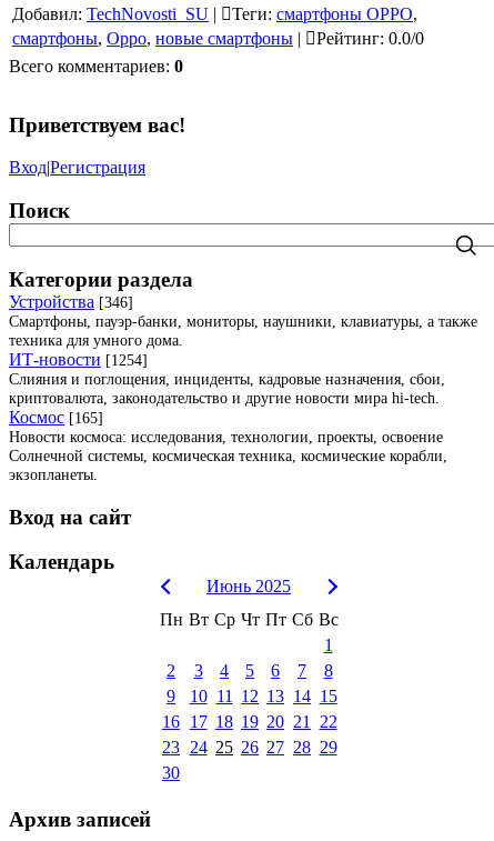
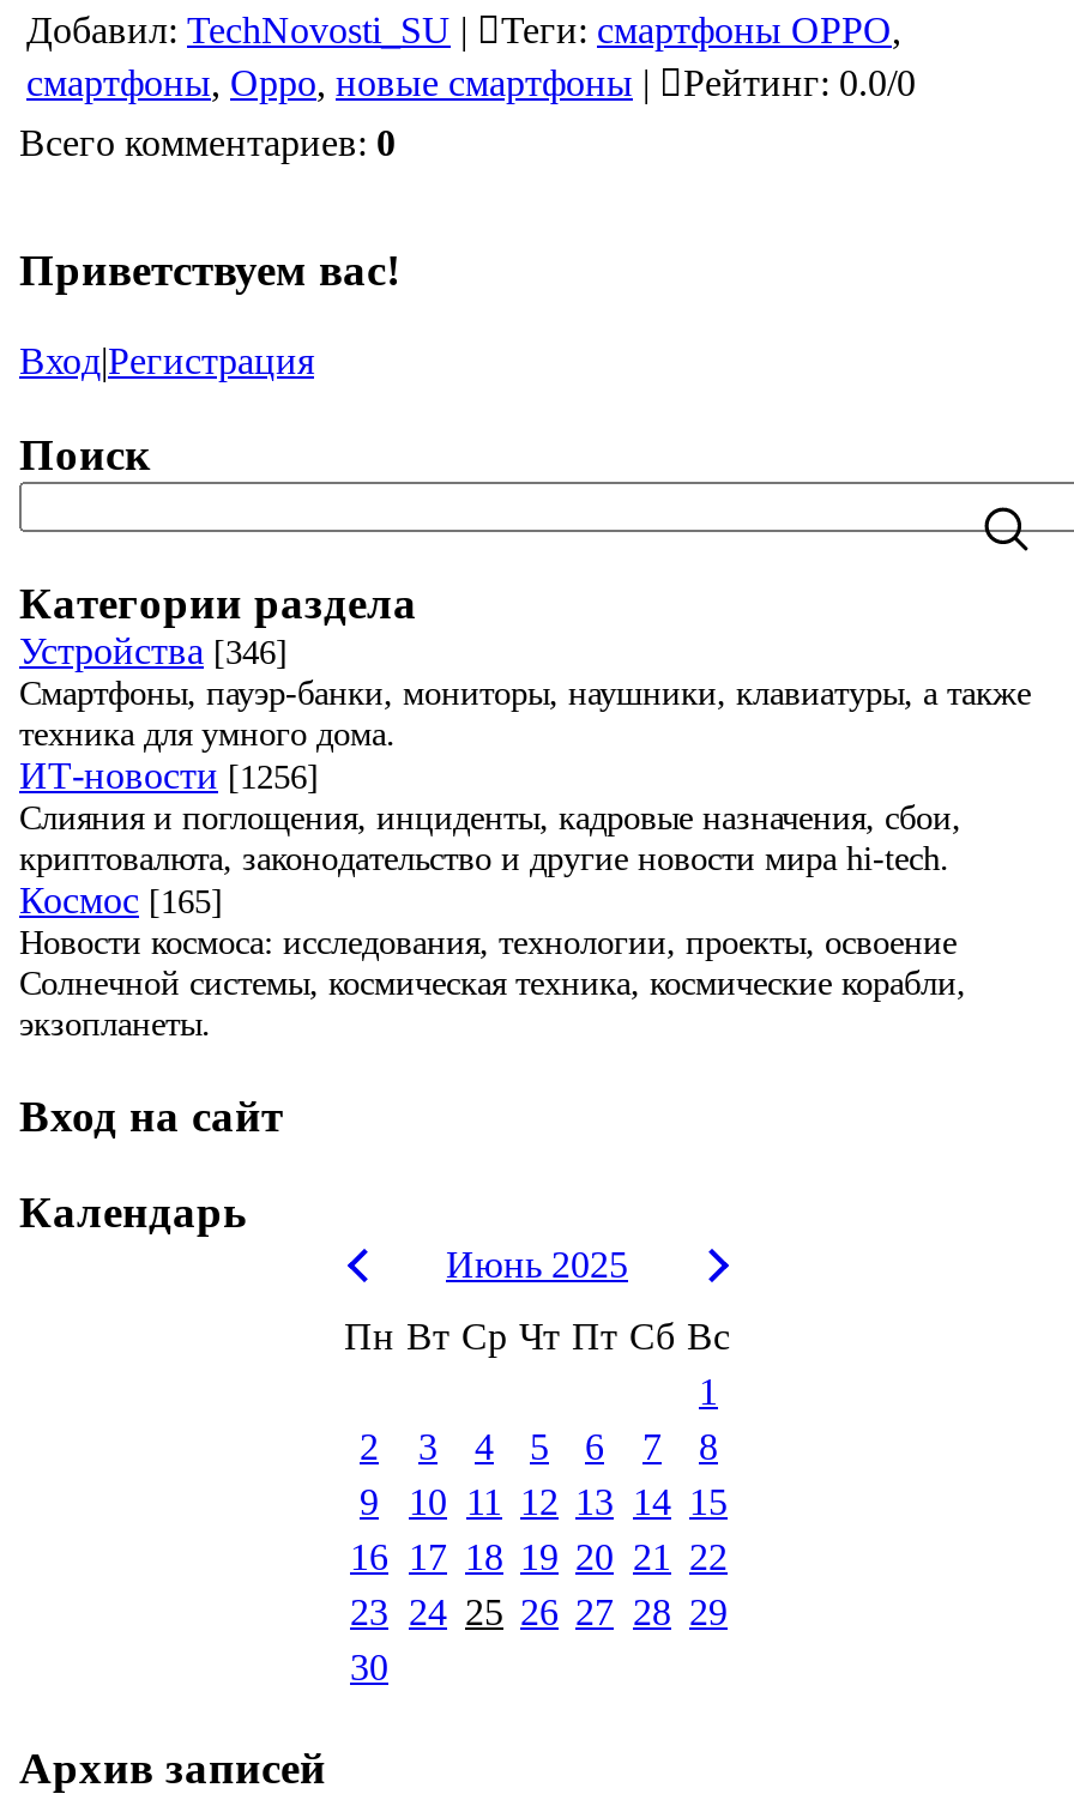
- ИТ-новости [1254]
+ ИТ-новости [1256]
